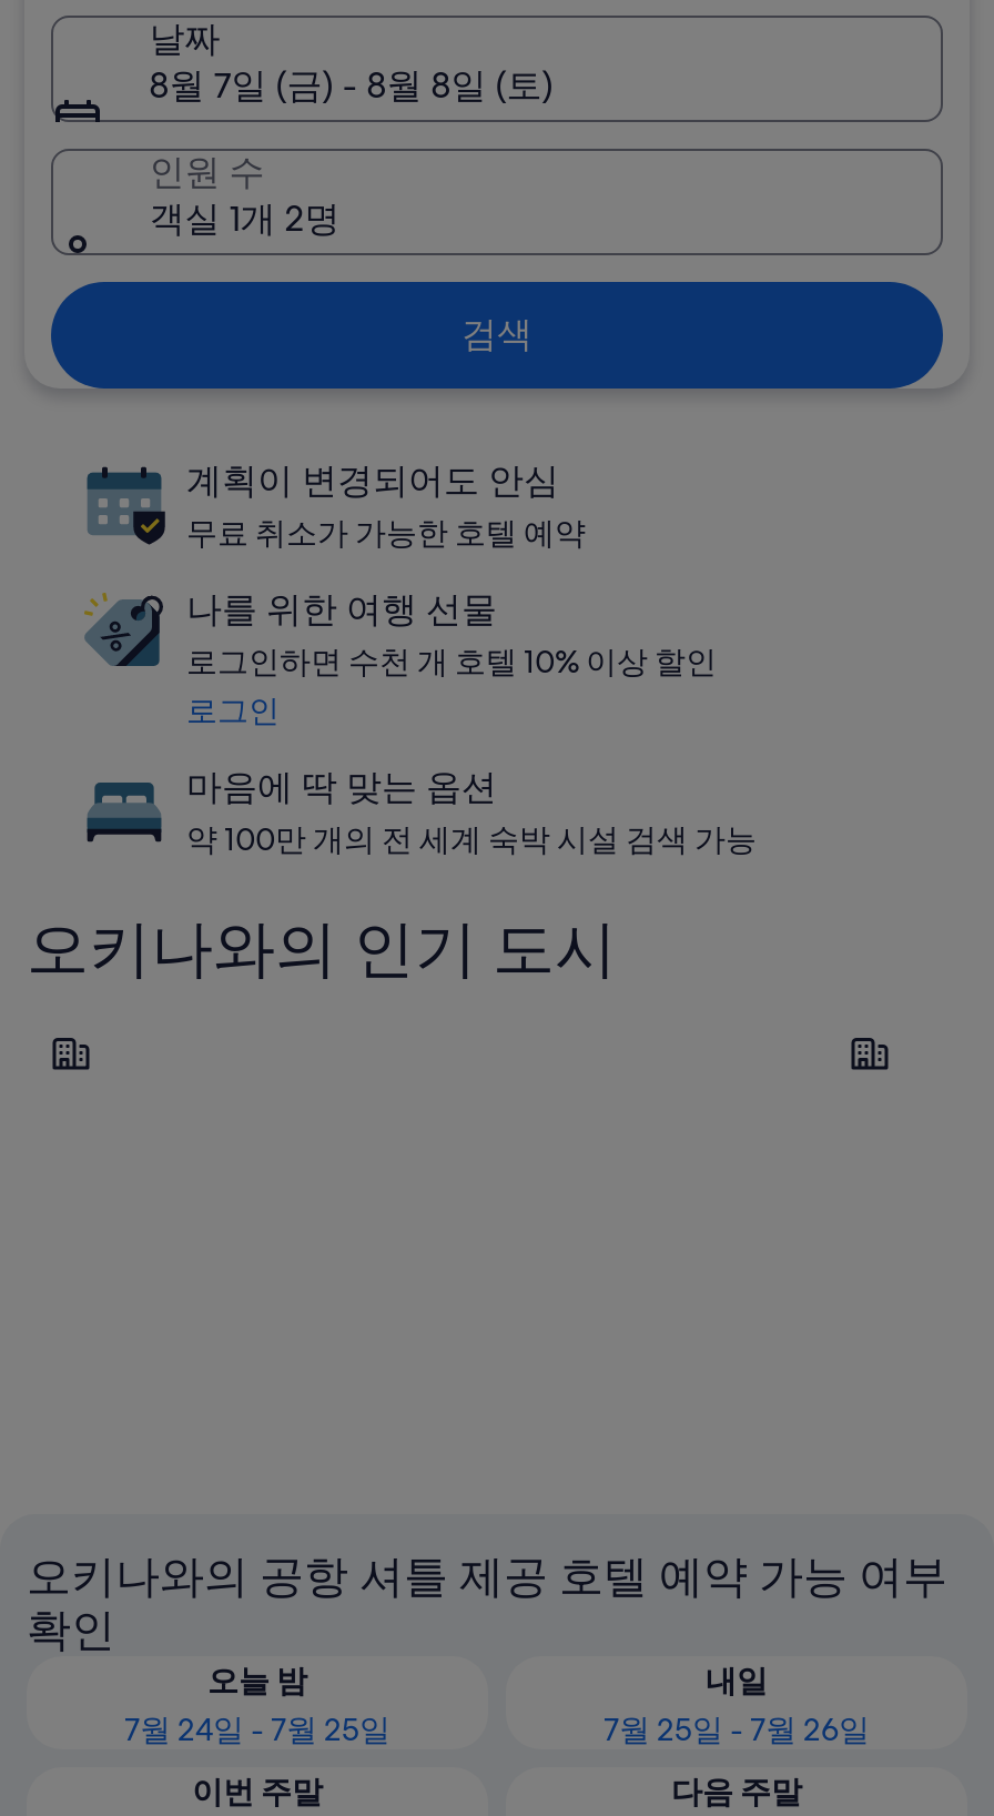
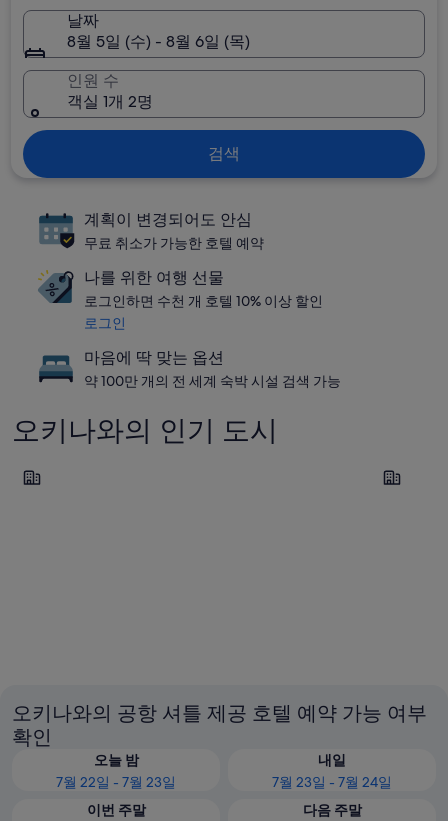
- 8월 7일 (금) - 8월 8일 (토)
+ 8월 5일 (수) - 8월 6일 (목)

- 7월 24일 - 7월 25일
+ 7월 22일 - 7월 23일

- 7월 25일 - 7월 26일
+ 7월 23일 - 7월 24일
